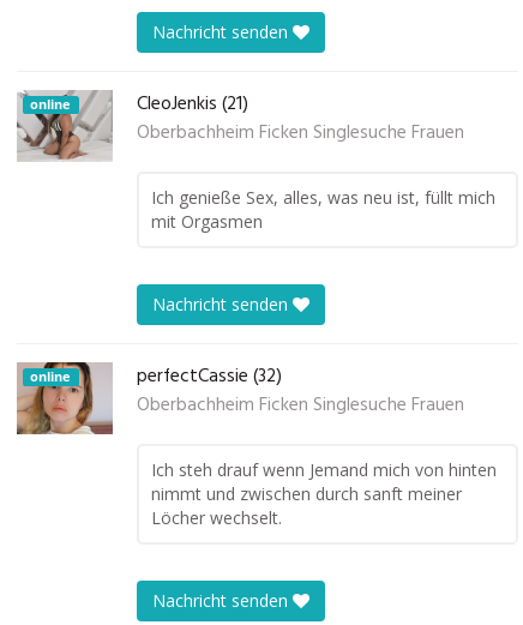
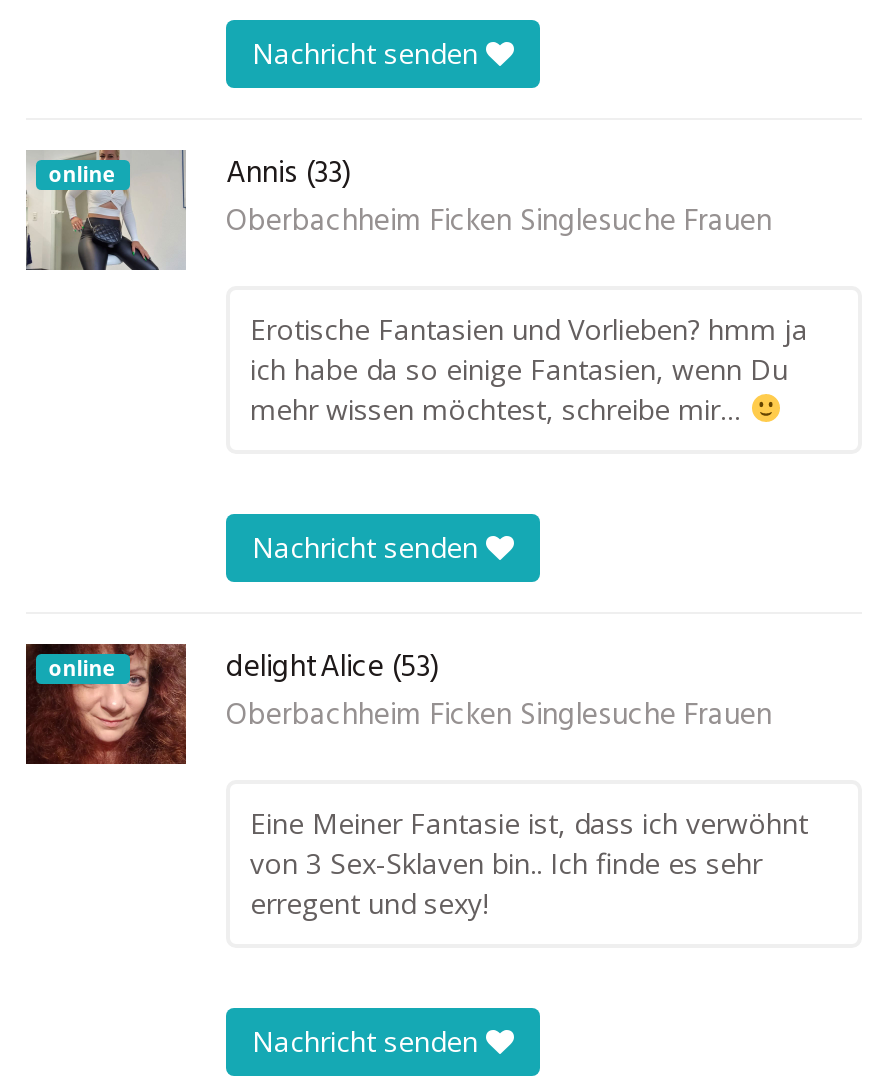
- [image]
- CleoJenkis (21)
+ [image]
+ Annis (33)

- Ich genieße Sex, alles, was neu ist, füllt mich
- mit Orgasmen
+ Erotische Fantasien und Vorlieben? hmm ja
+ ich habe da so einige Fantasien, wenn Du
+ mehr wissen möchtest, schreibe mir…

- [image]
- perfectCassie (32)
+ [image]
+ delightAlice (53)

- Ich steh drauf wenn Jemand mich von hinten
- nimmt und zwischen durch sanft meiner
- Löcher wechselt.
+ Eine Meiner Fantasie ist, dass ich verwöhnt
+ von 3 Sex-Sklaven bin.. Ich finde es sehr
+ erregent und sexy!
